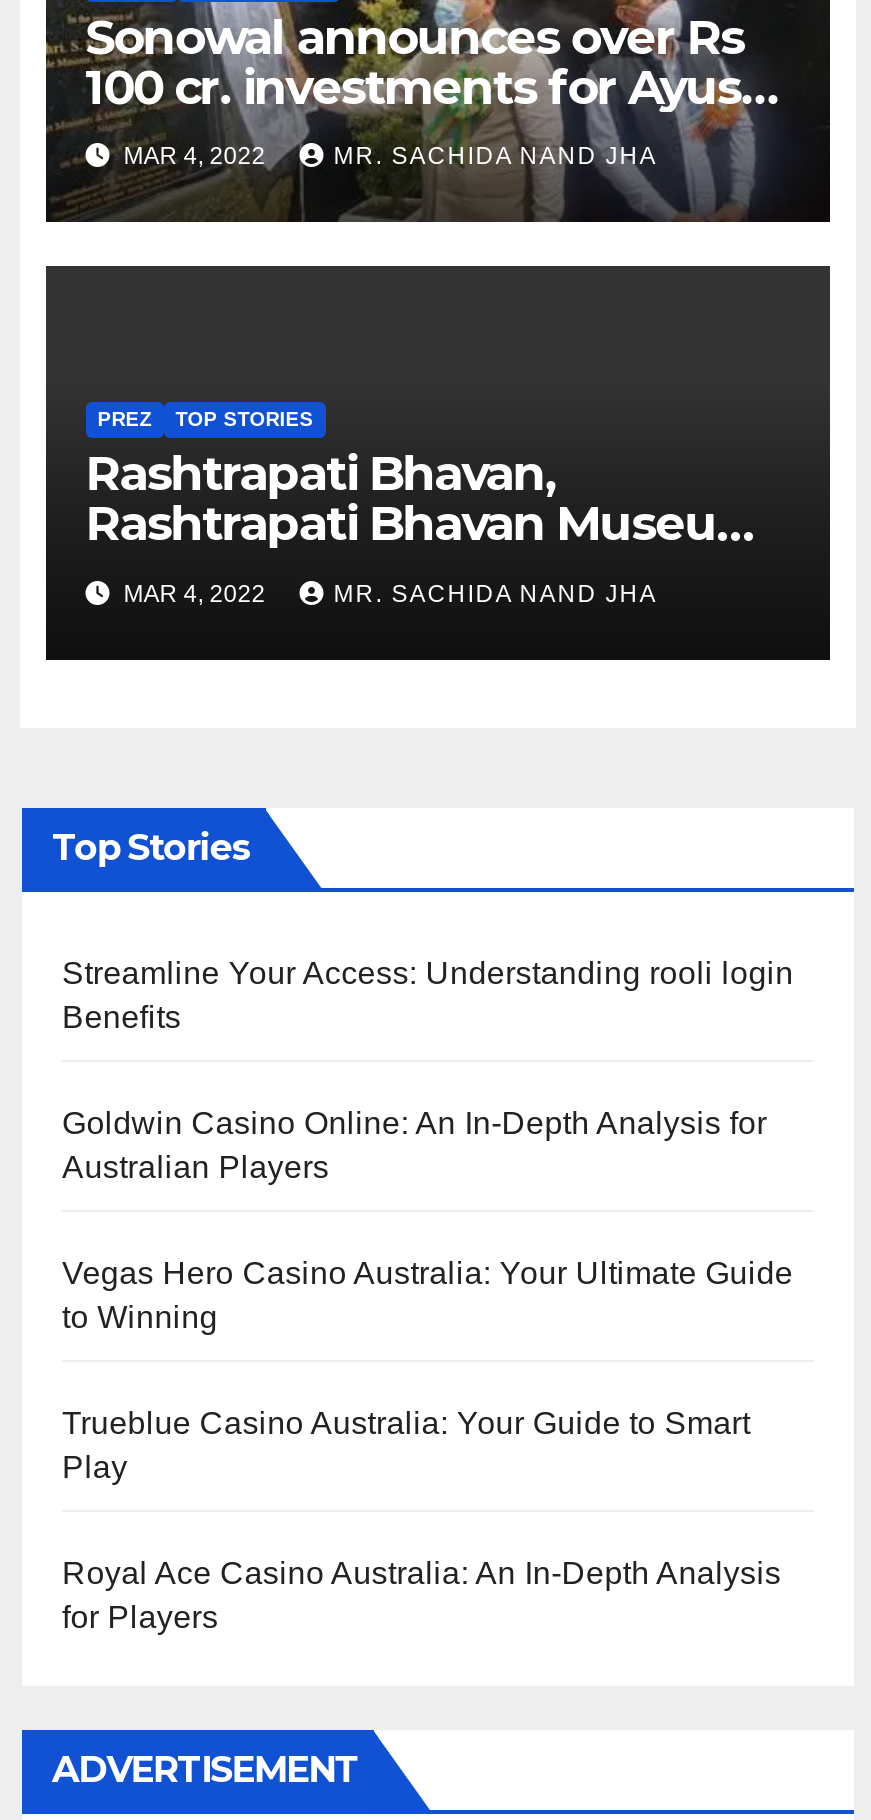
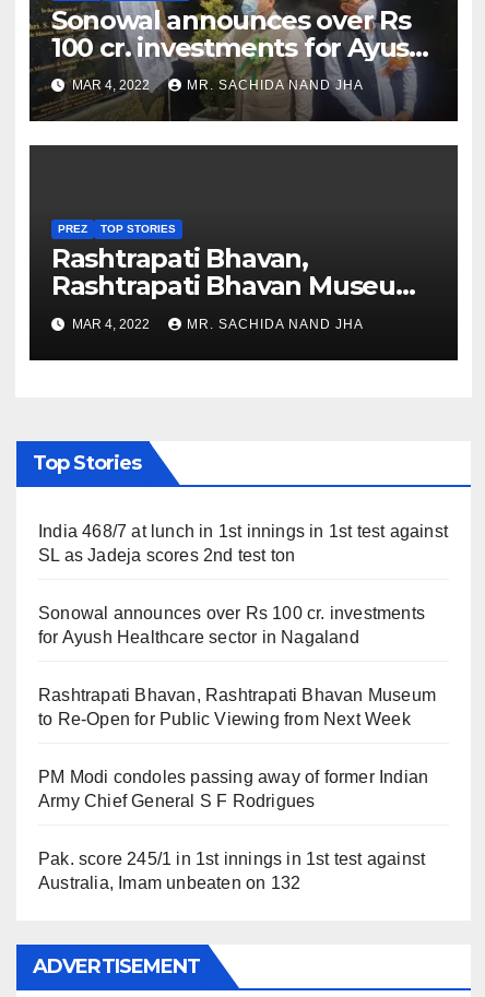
- Streamline Your Access: Understanding rooli login
- Benefits
+ India 468/7 at lunch in 1st innings in 1st test against
+ SL as Jadeja scores 2nd test ton

- Goldwin Casino Online: An In-Depth Analysis for
- Australian Players
+ Sonowal announces over Rs 100 cr. investments
+ for Ayush Healthcare sector in Nagaland

- Vegas Hero Casino Australia: Your Ultimate Guide
- to Winning
+ Rashtrapati Bhavan, Rashtrapati Bhavan Museum
+ to Re-Open for Public Viewing from Next Week

- Trueblue Casino Australia: Your Guide to Smart
- Play
+ PM Modi condoles passing away of former Indian
+ Army Chief General S F Rodrigues

- Royal Ace Casino Australia: An In-Depth Analysis
- for Players
+ Pak. score 245/1 in 1st innings in 1st test against
+ Australia, Imam unbeaten on 132
